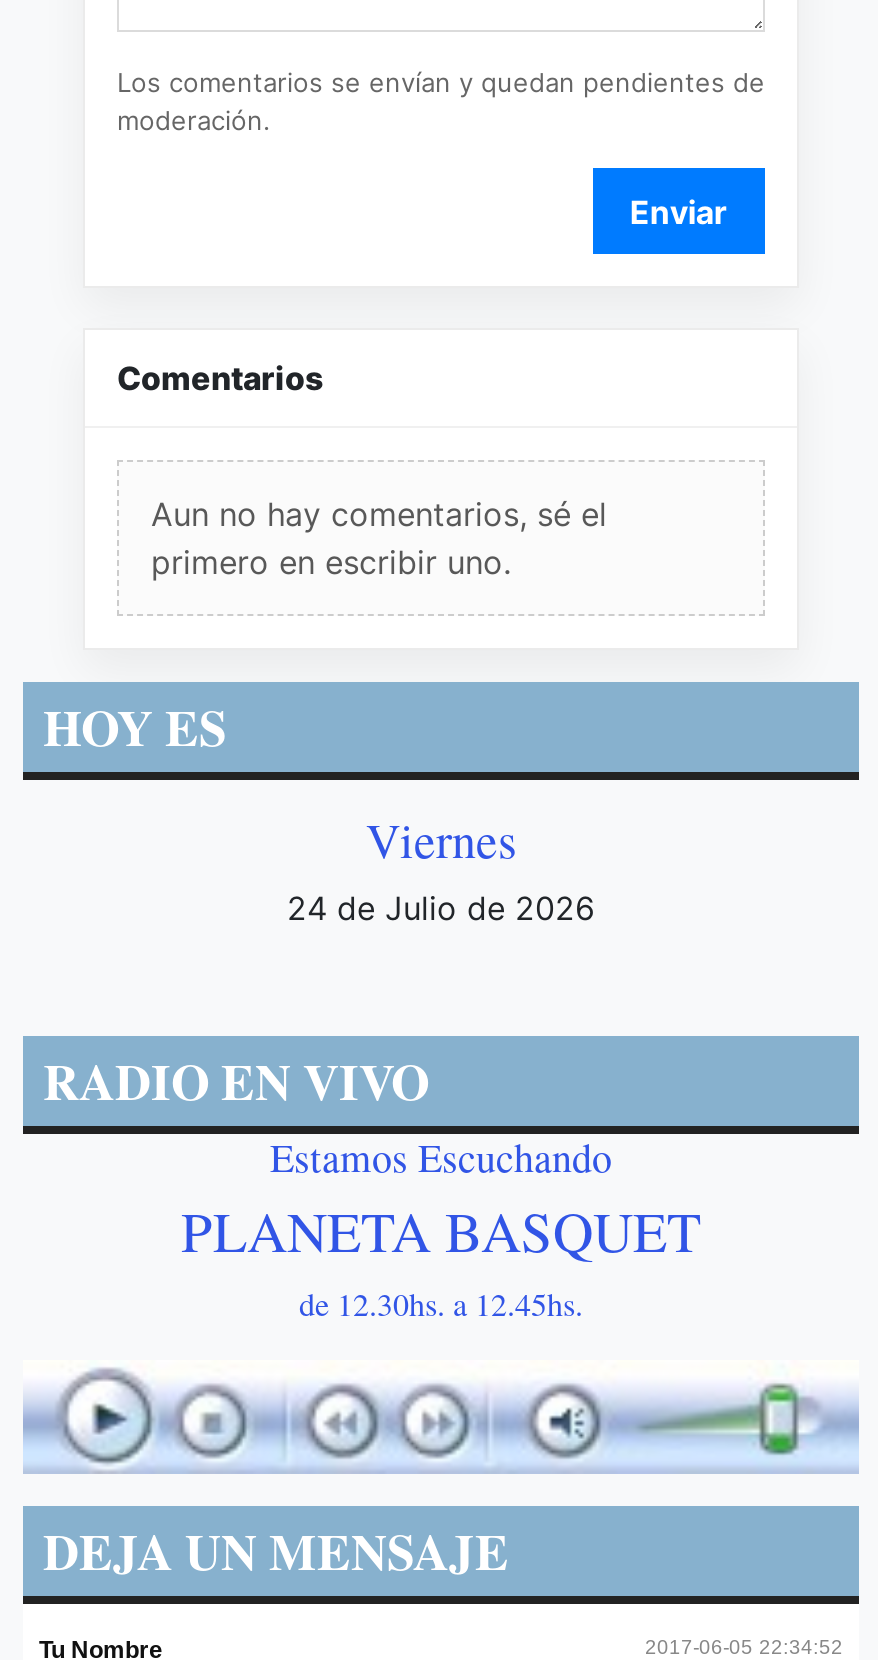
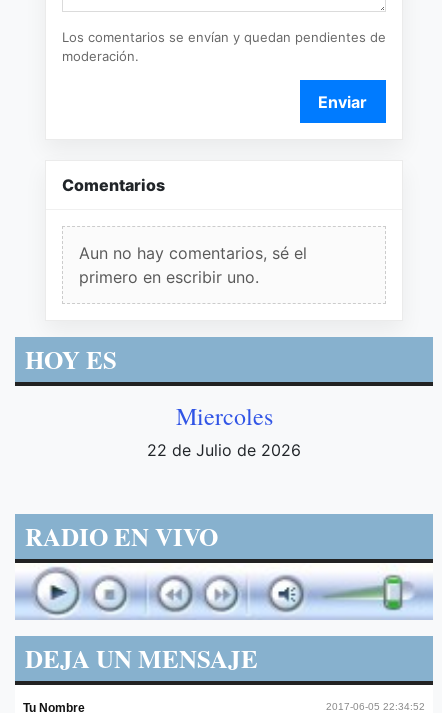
- Viernes
- 24 de Julio de 2026
+ Miercoles
+ 22 de Julio de 2026

- Estamos Escuchando
- PLANETA BASQUET
- de 12.30hs. a 12.45hs.
